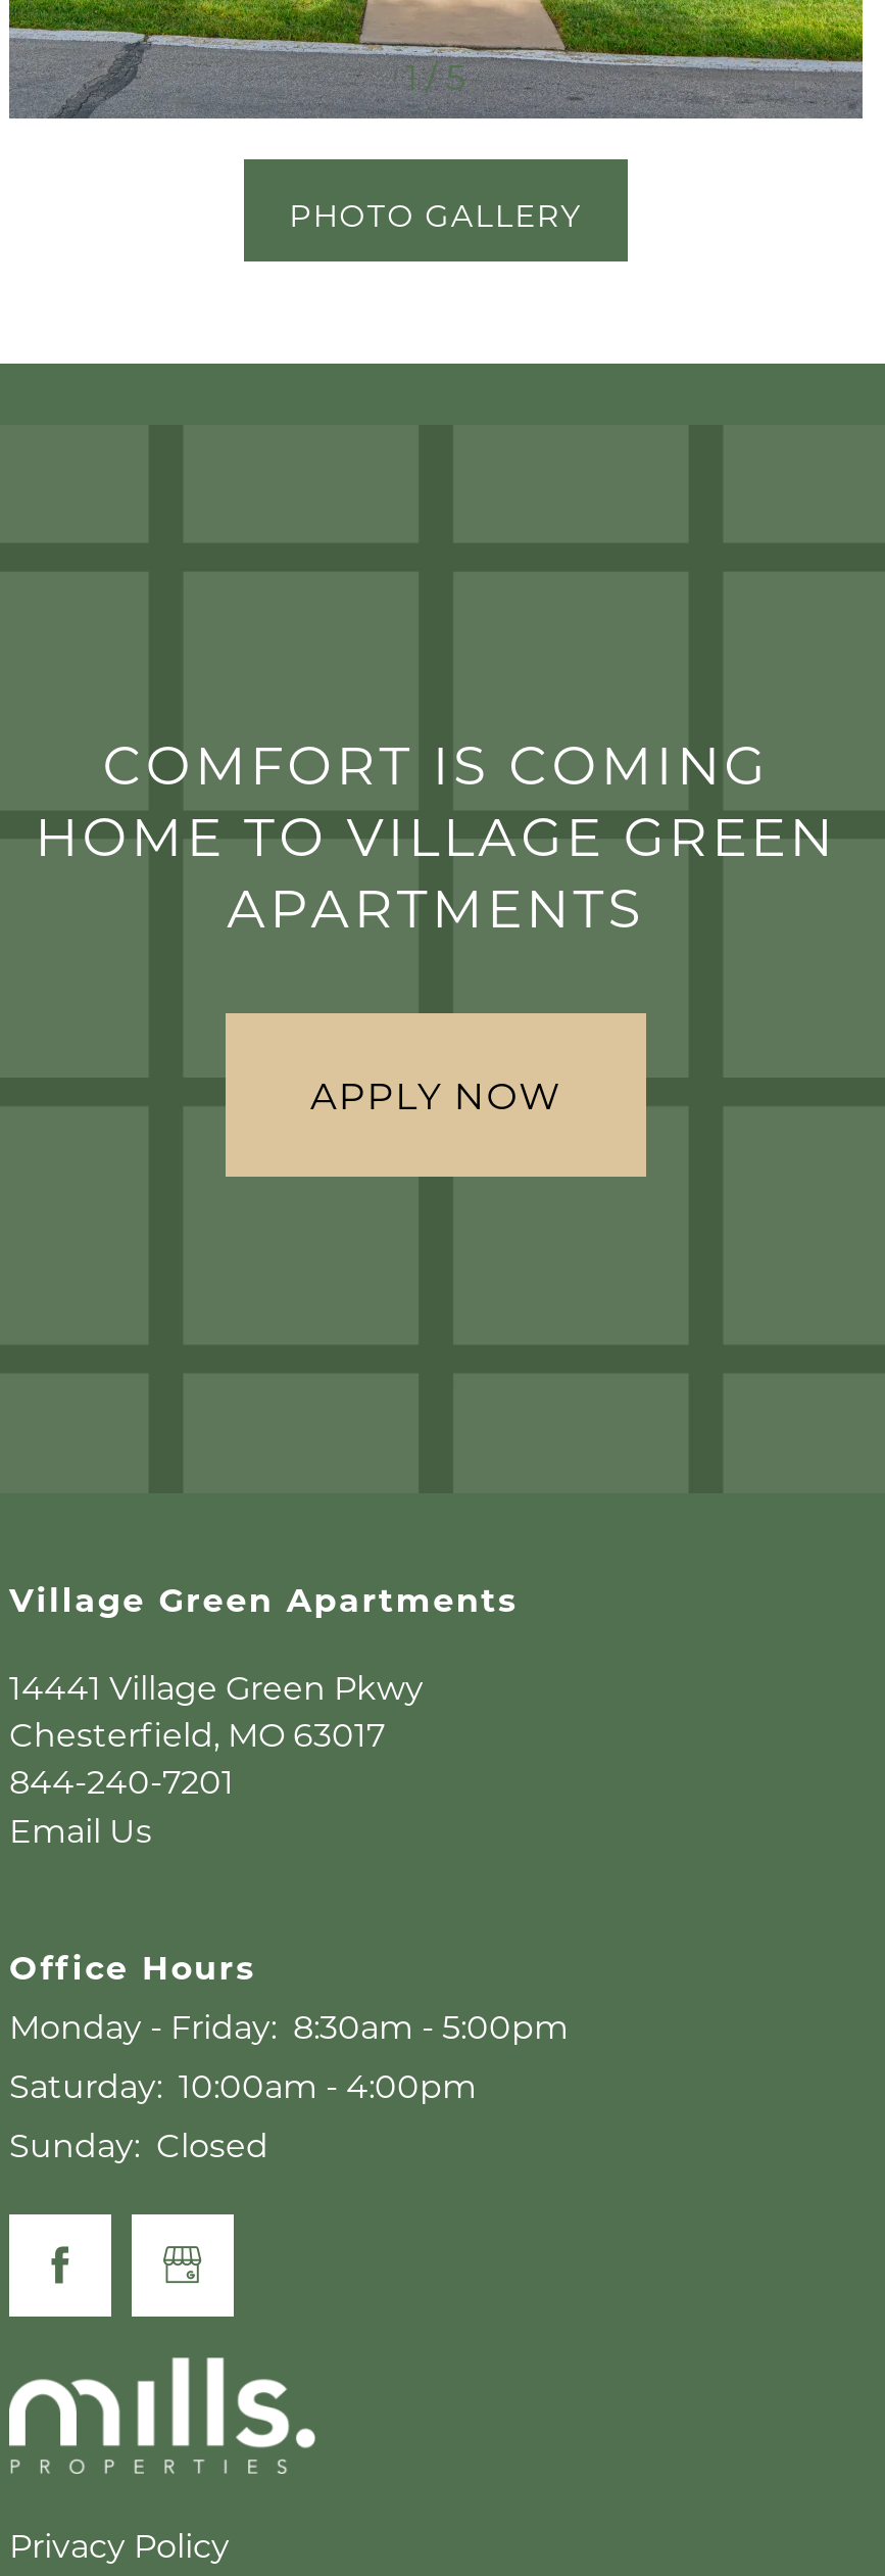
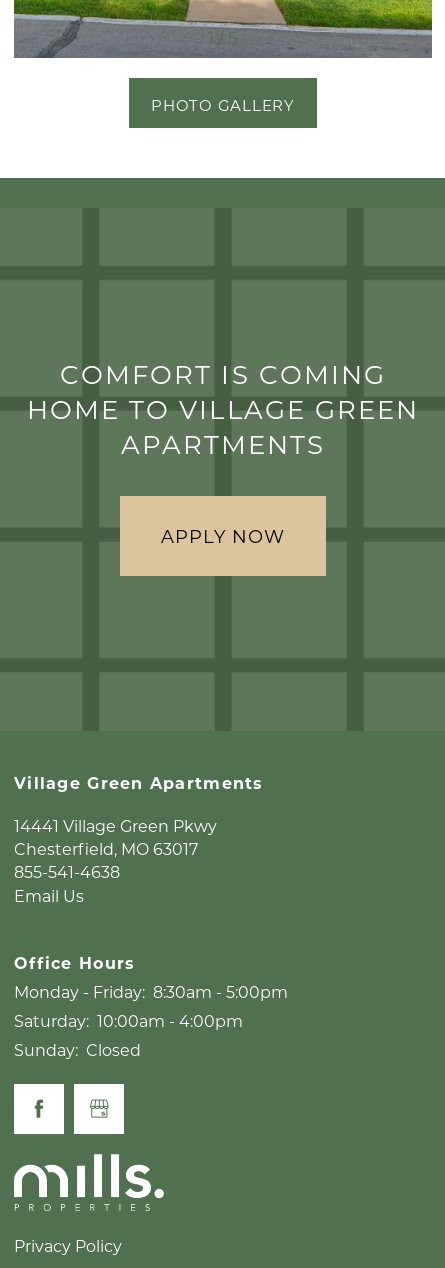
- 844-240-7201
+ 855-541-4638
